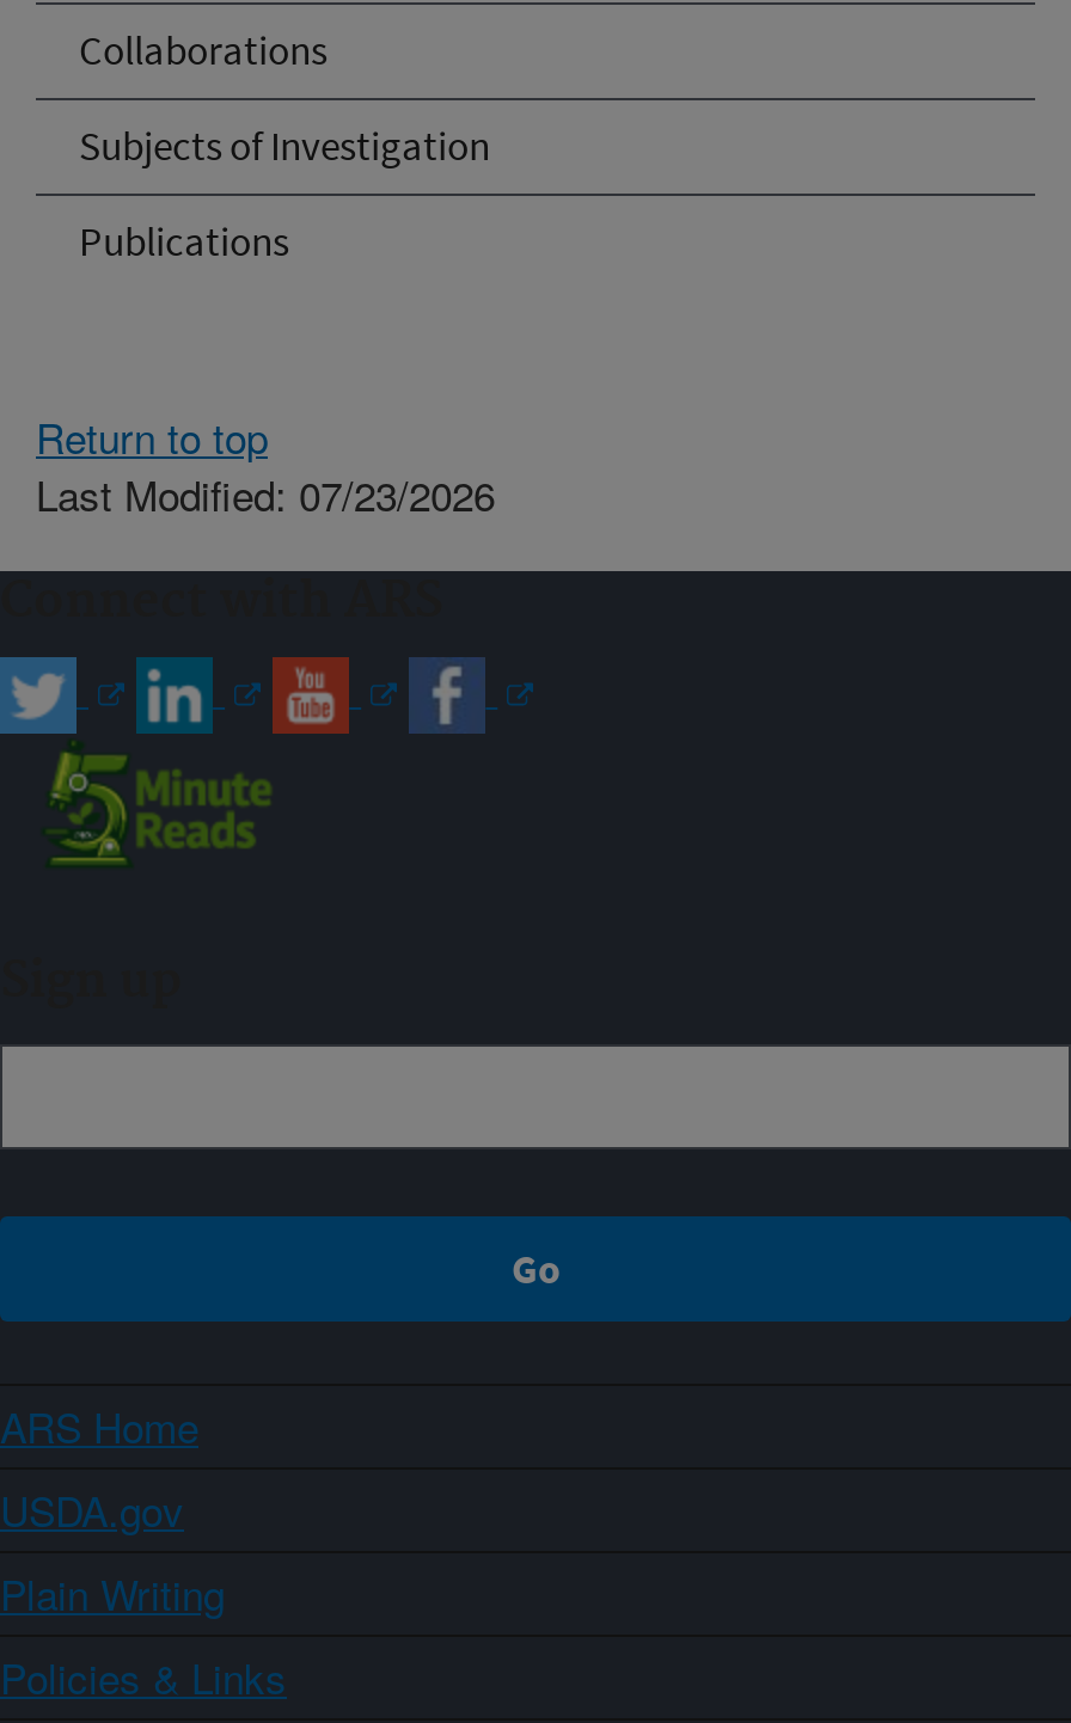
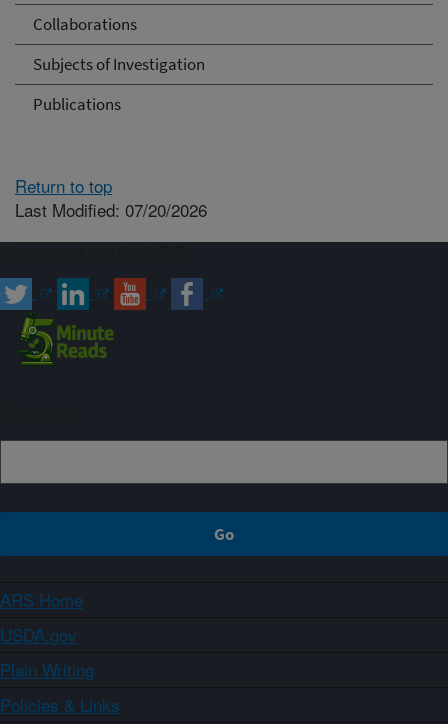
- Last Modified: 07/23/2026
+ Last Modified: 07/20/2026
